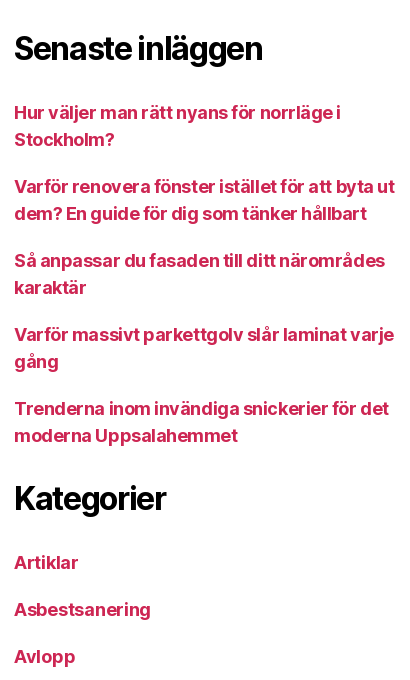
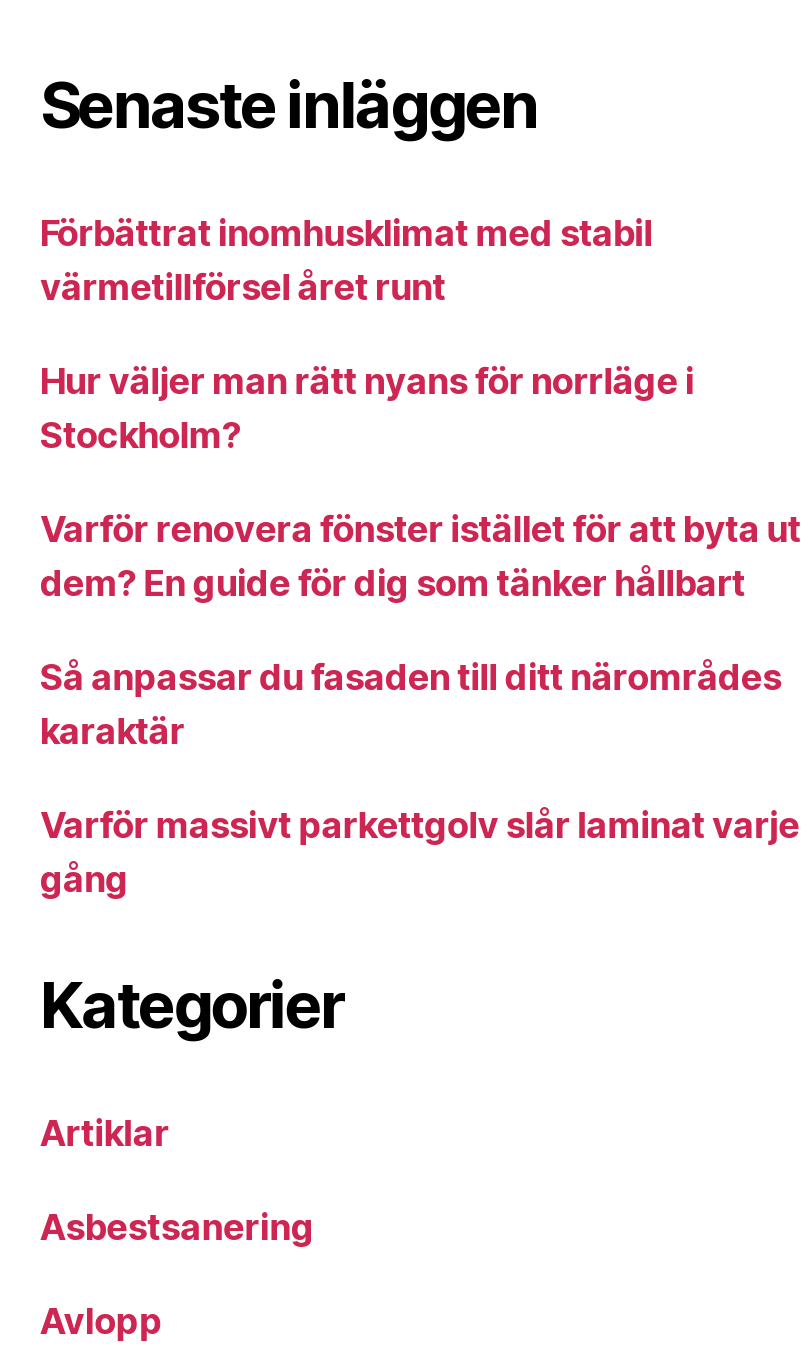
+ Förbättrat inomhusklimat med stabil
+ värmetillförsel året runt

moved down: Hur väljer man rätt nyans för norrläge i | Stockholm? | Varför renovera fönster istället för att byta ut | dem? En guide för dig som tänker hållbart | Så anpassar du fasaden till ditt närområdes | karaktär | Varför massivt parkettgolv slår laminat varje | gång

- Trenderna inom invändiga snickerier för det
- moderna Uppsalahemmet
